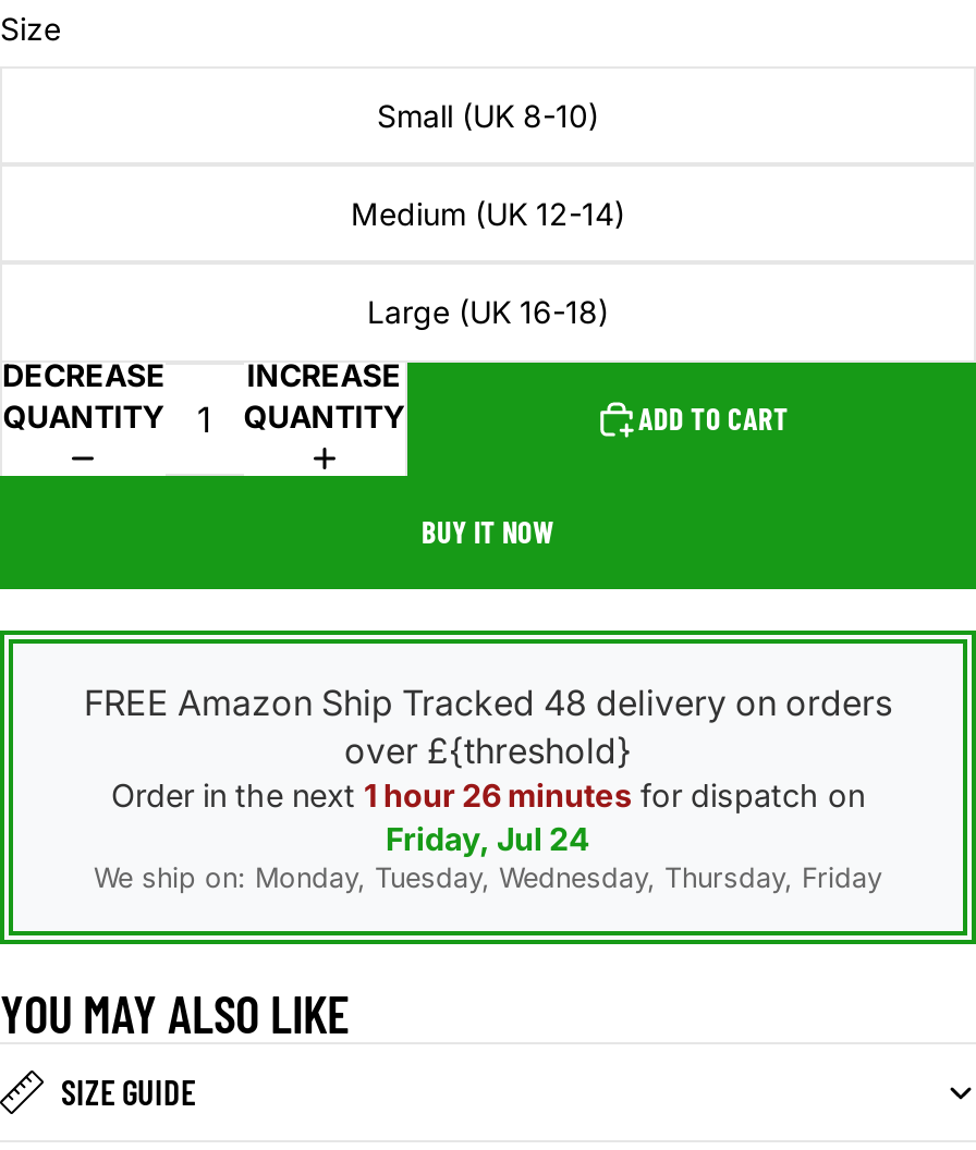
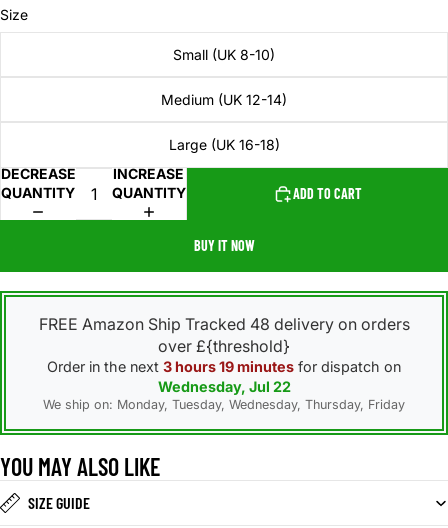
- Order in the next 1 hour 26 minutes for dispatch on
+ Order in the next 3 hours 19 minutes for dispatch on

- Friday, Jul 24
+ Wednesday, Jul 22
